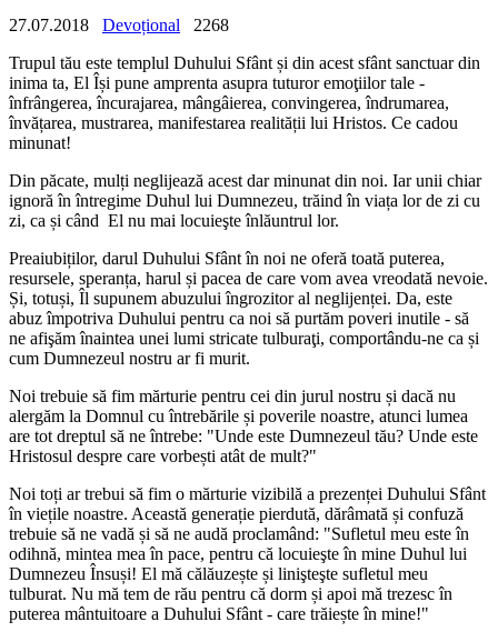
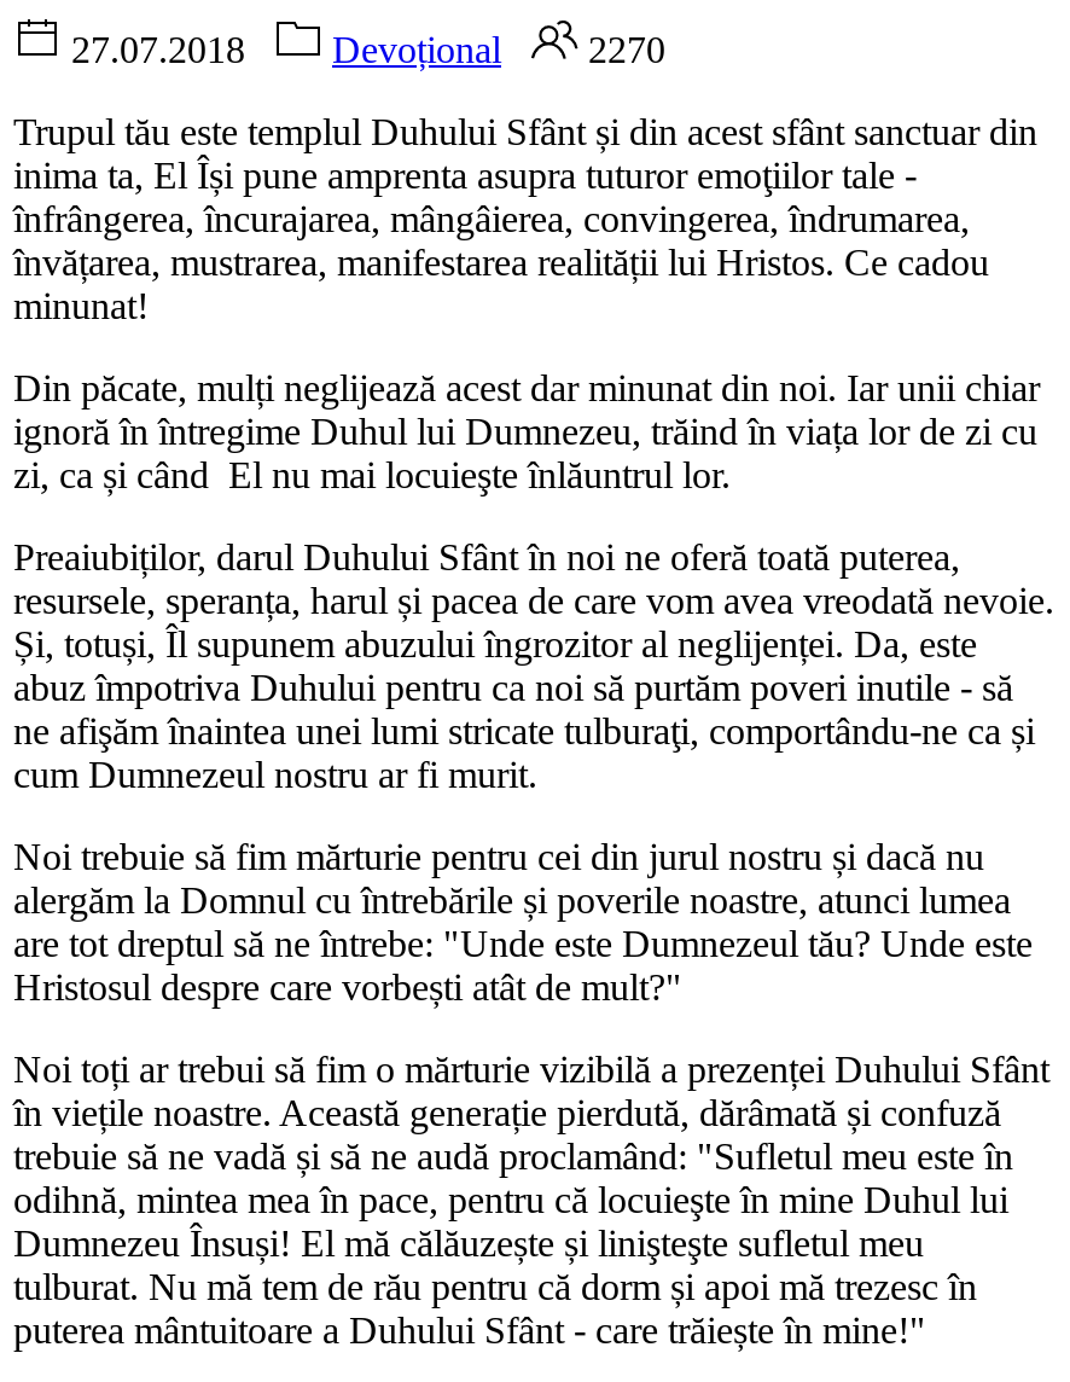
- 2268
+ 2270
